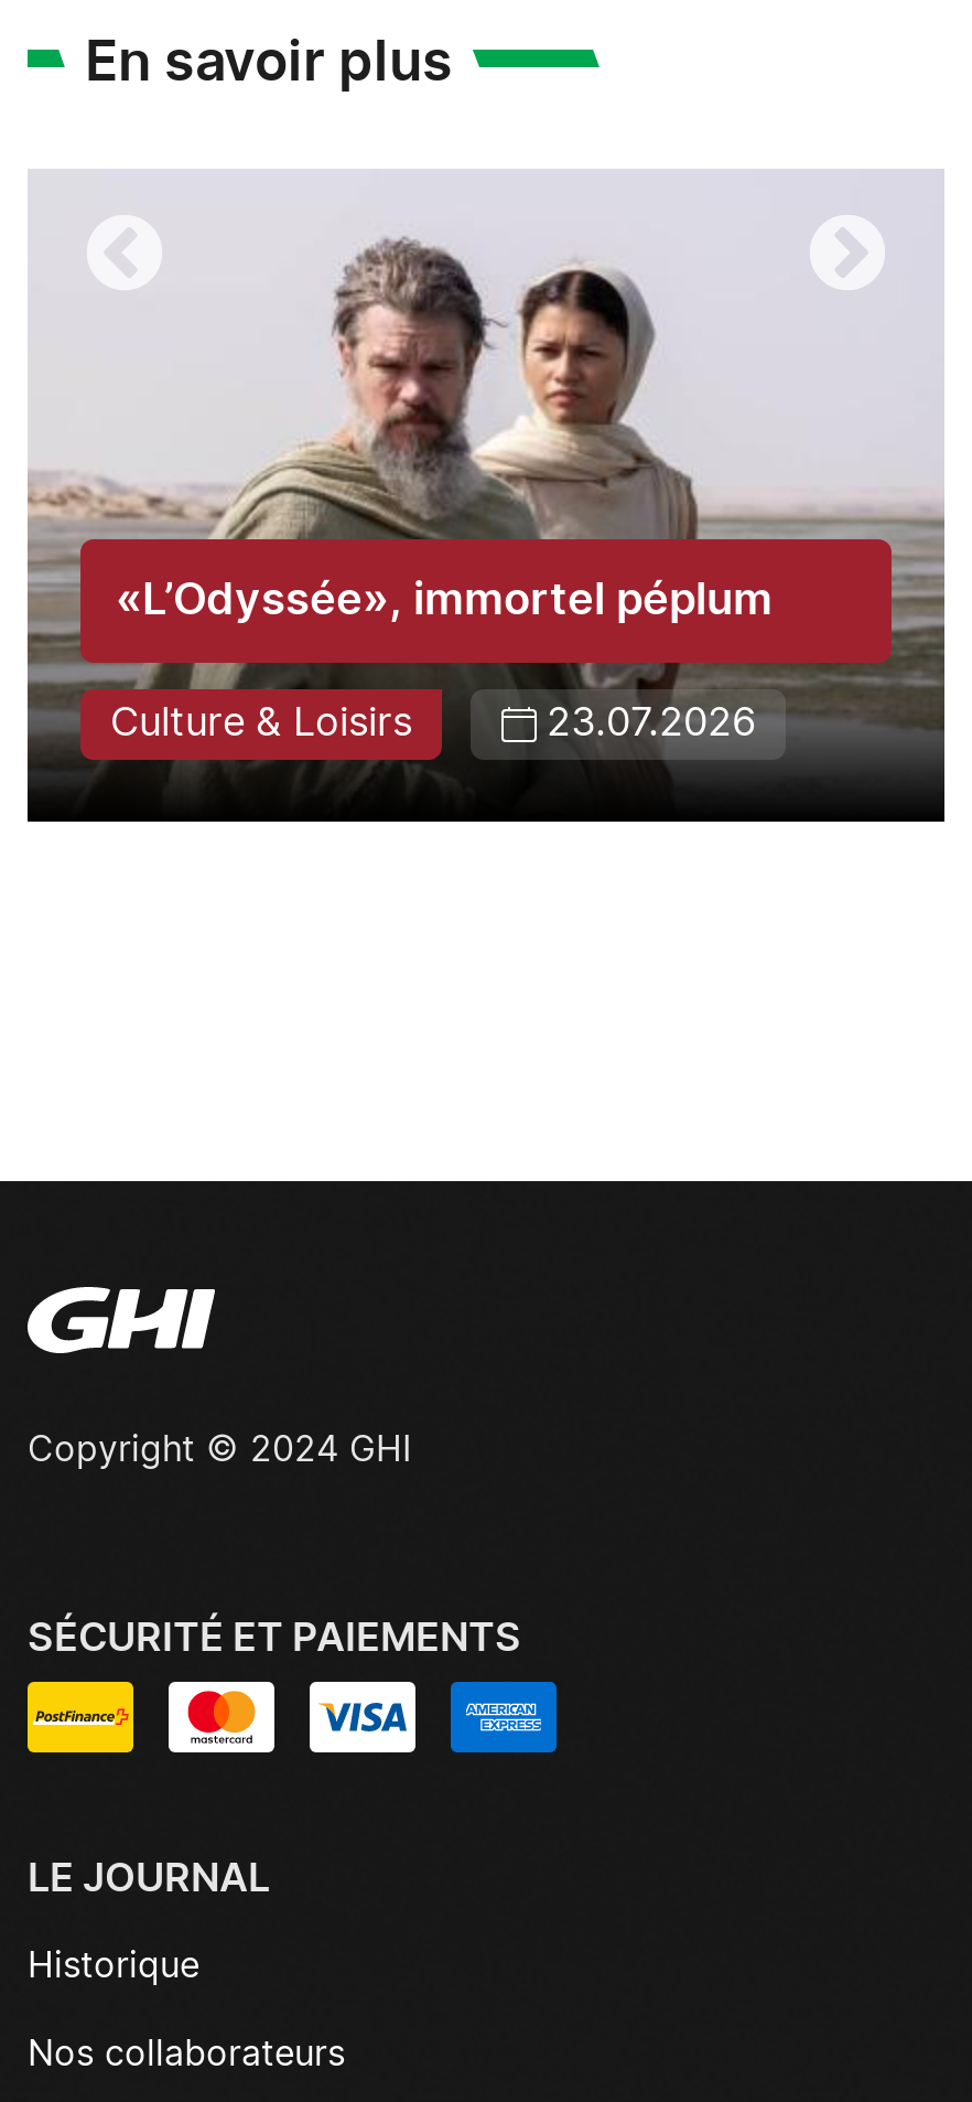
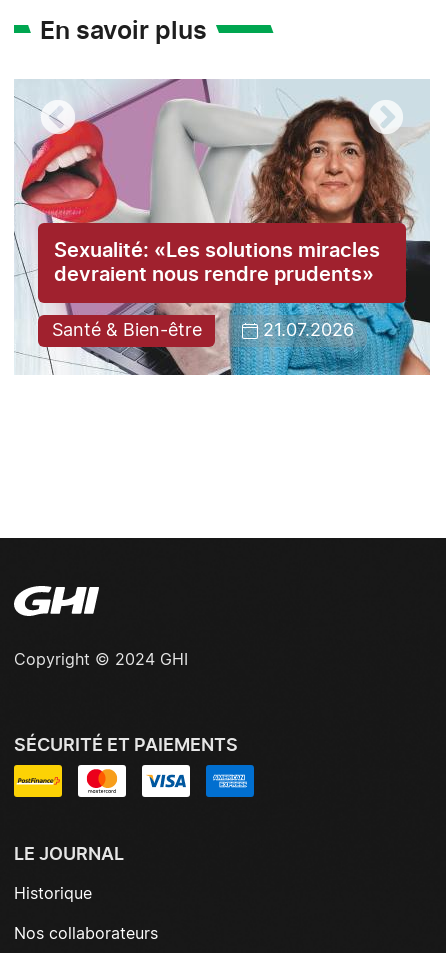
- [image]
- «L’Odyssée», immortel péplum
+ [image]
+ Sexualité: «Les solutions miracles
+ devraient nous rendre prudents»

- Culture & Loisirs
- 23.07.2026
+ Santé & Bien-être
+ 21.07.2026
